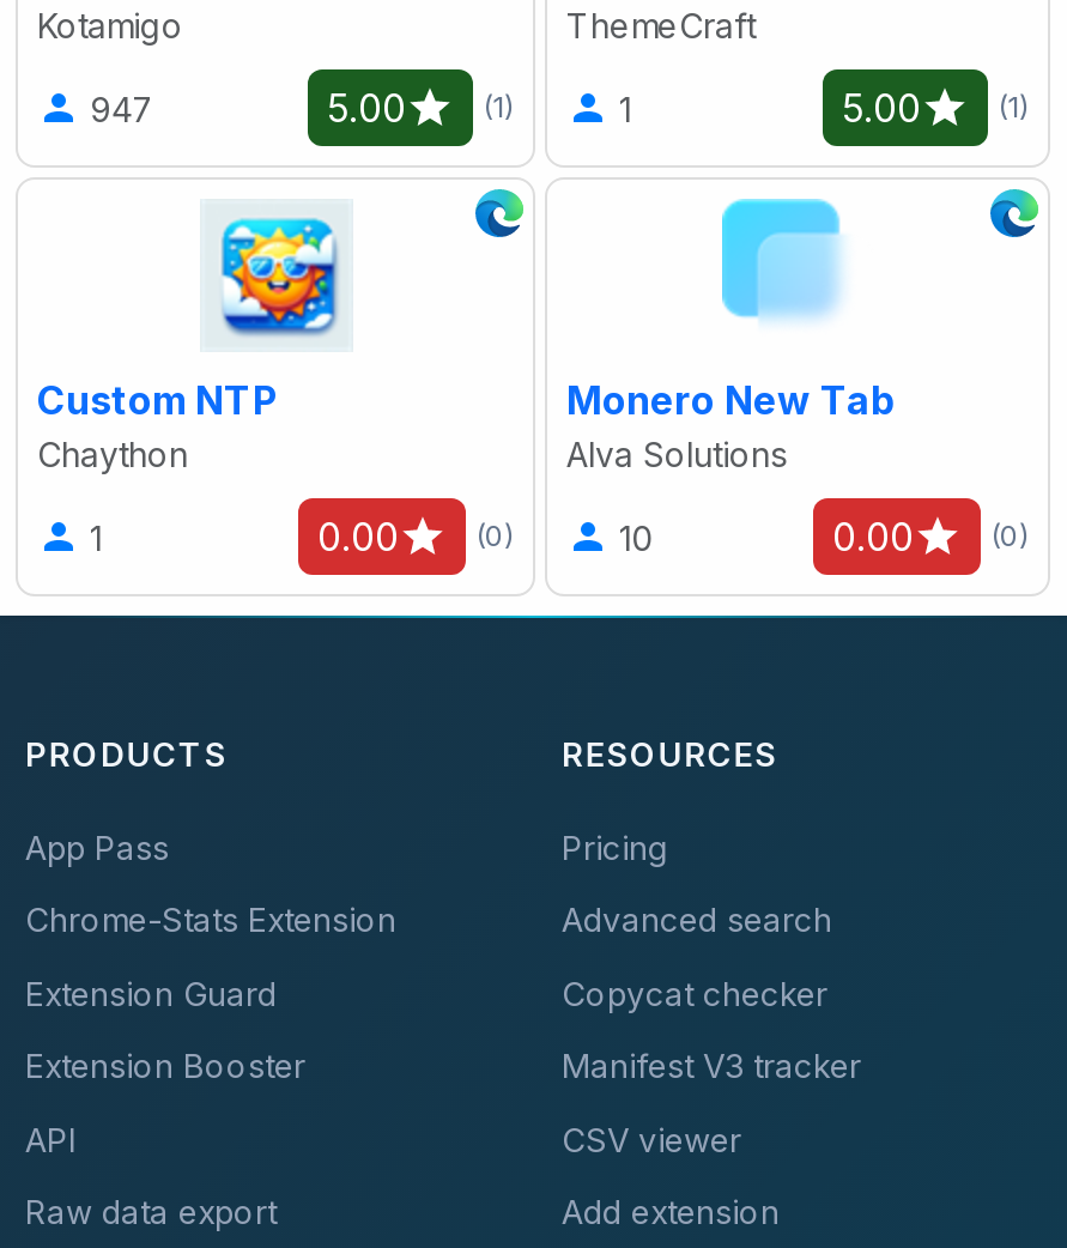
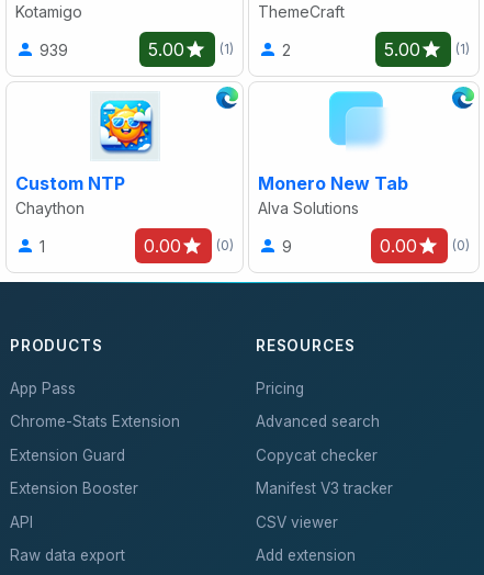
- 947
+ 939

- 1
+ 2

- 10
+ 9
